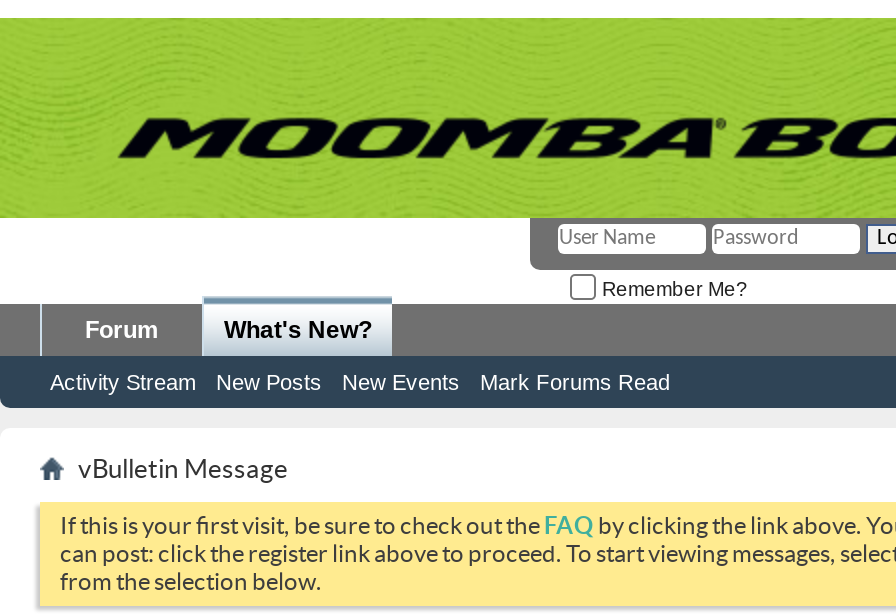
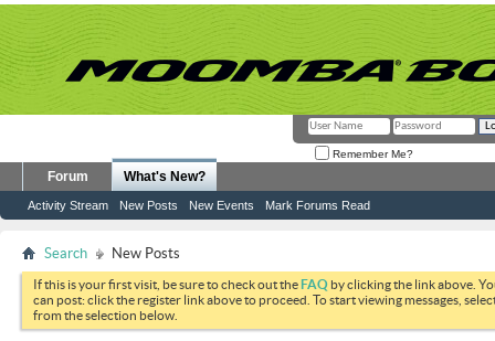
- vBulletin Message
+ Search
+ New Posts
